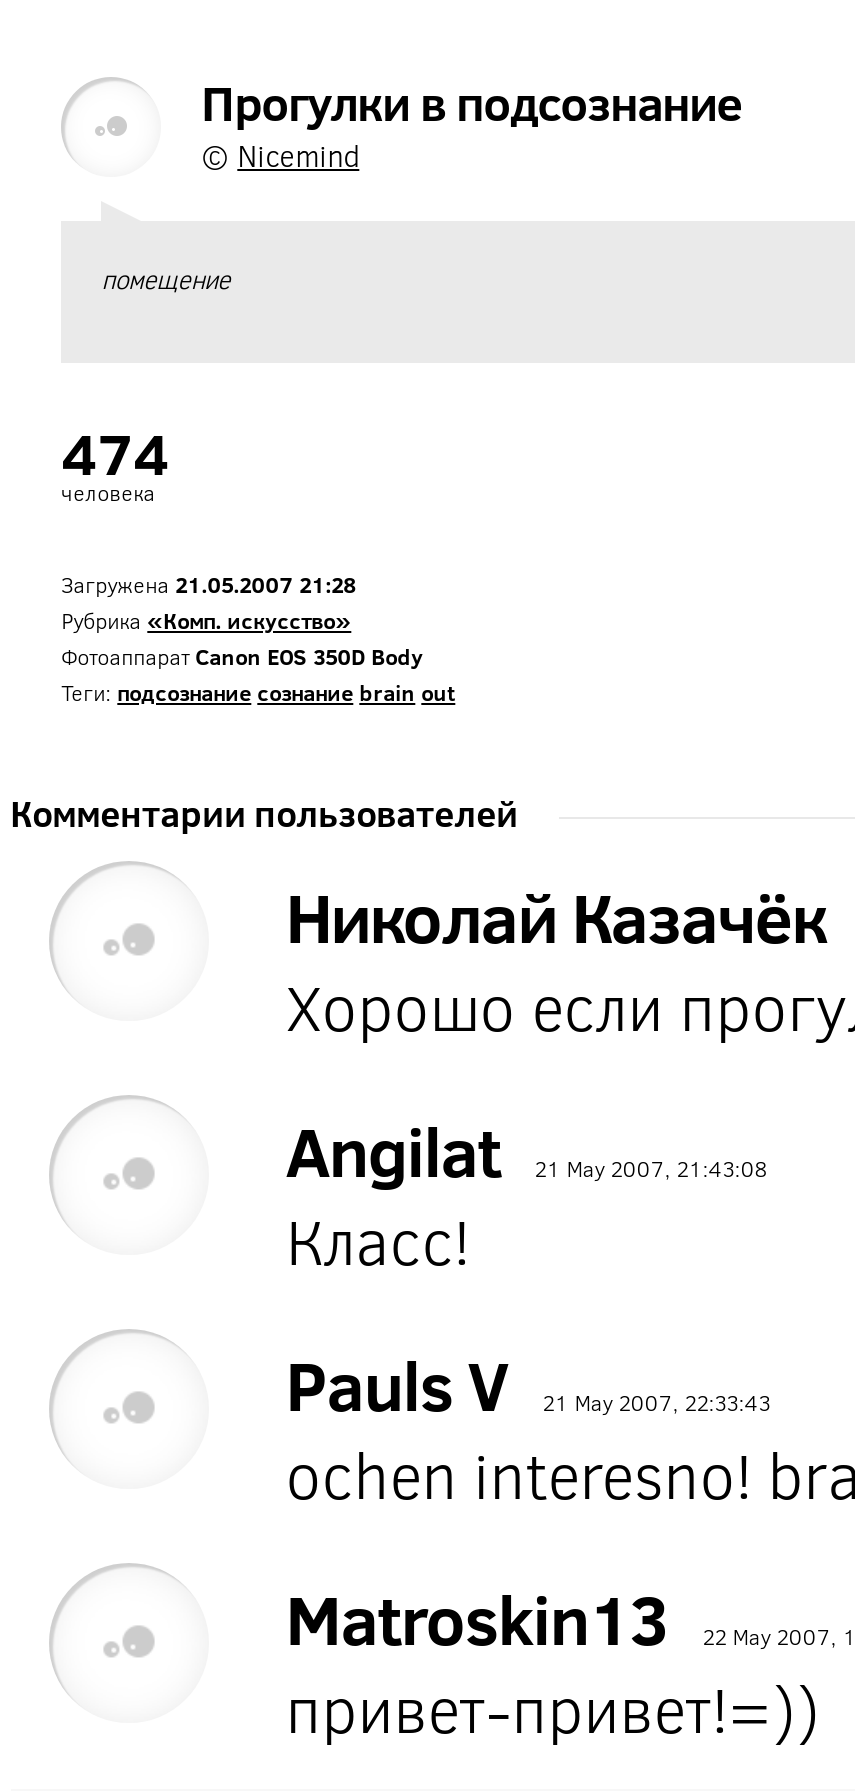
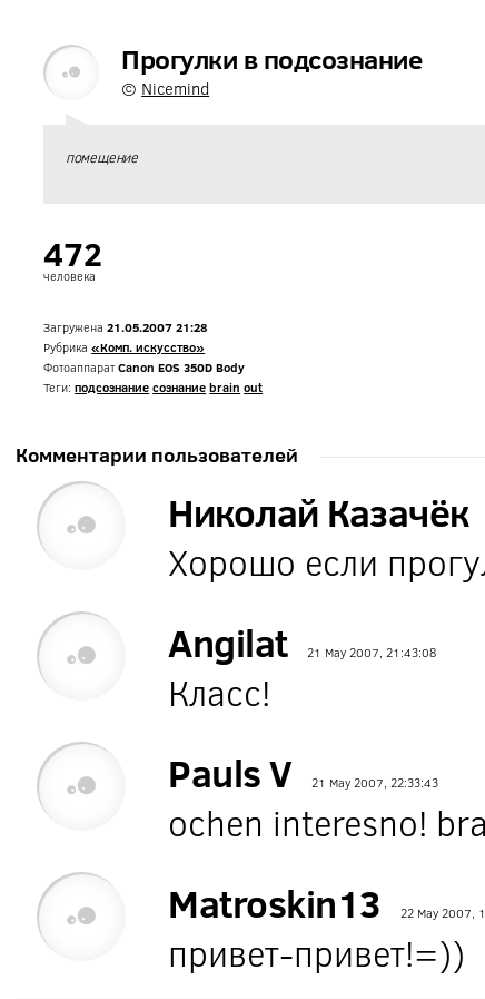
- 474
+ 472
